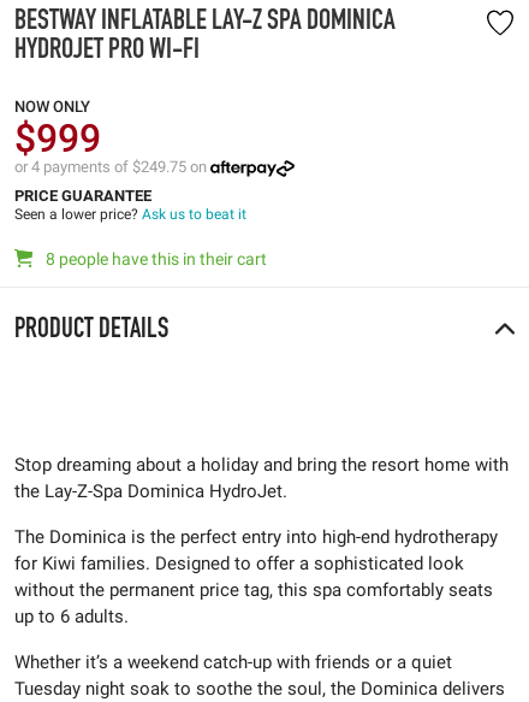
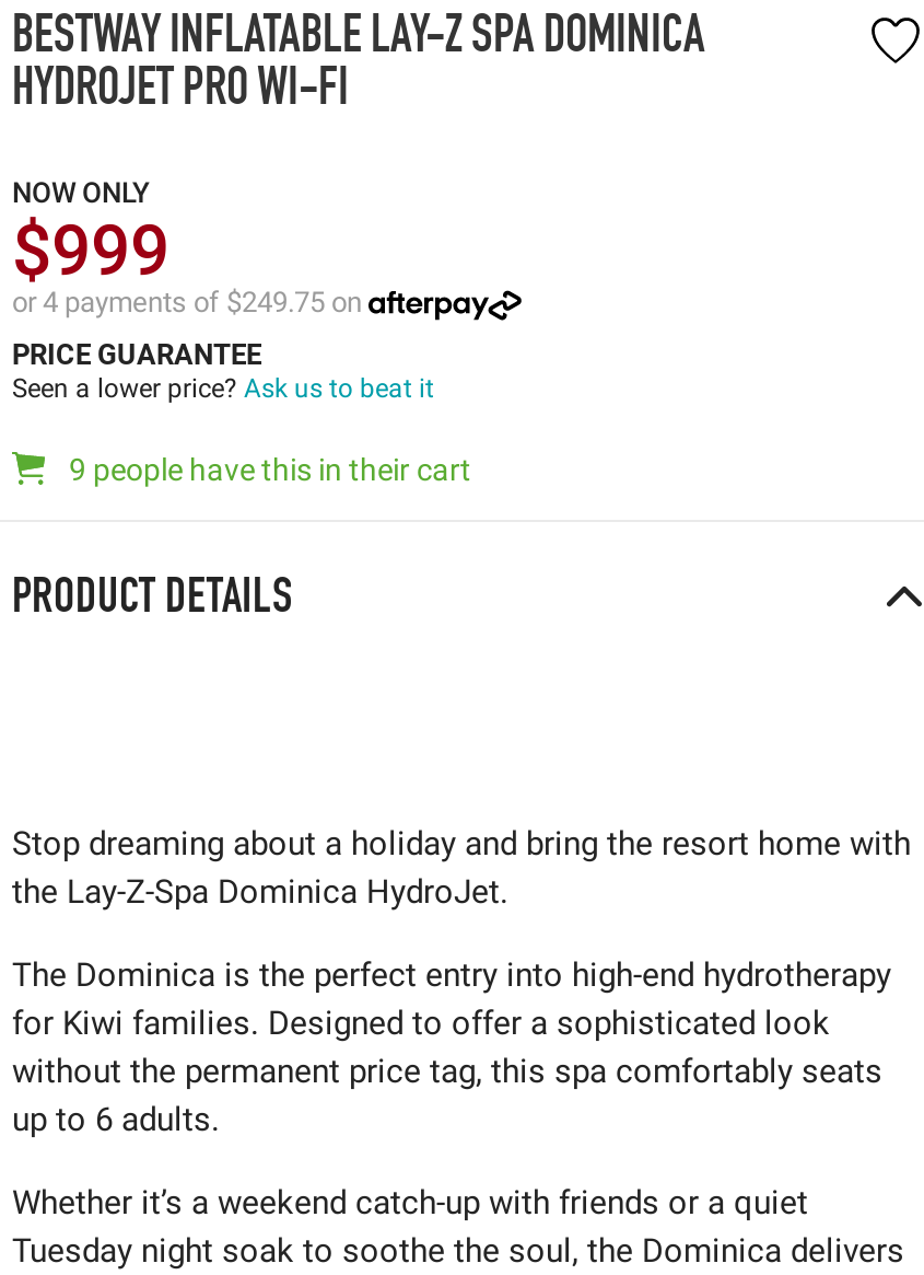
- 8 people have this in their cart
+ 9 people have this in their cart
